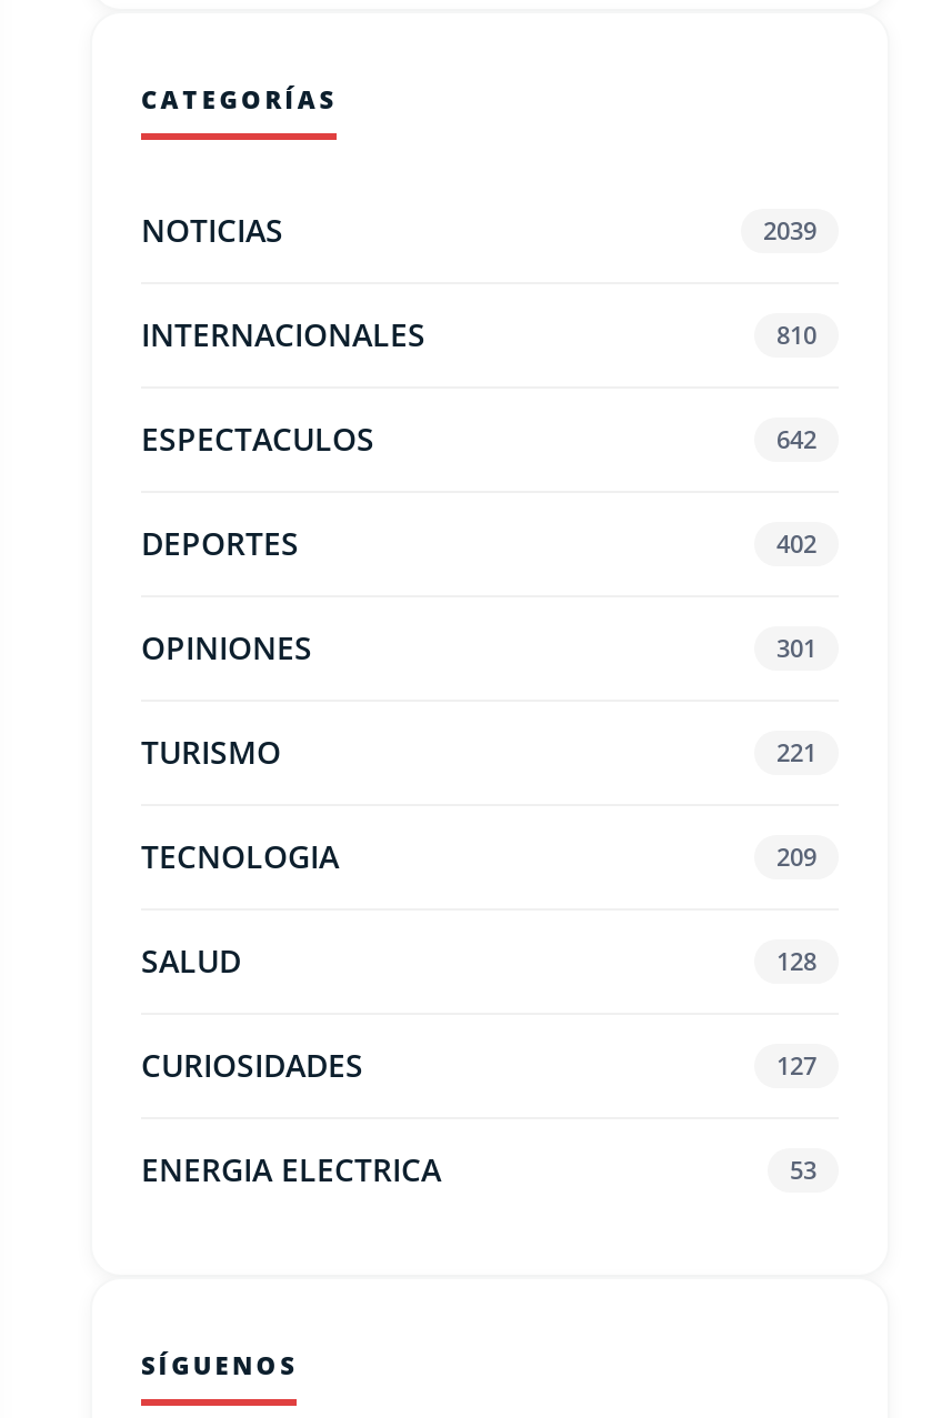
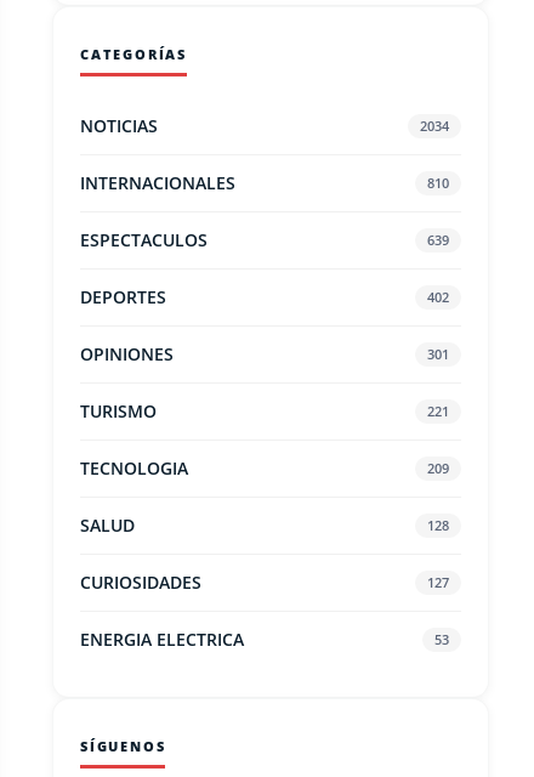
- 2039
+ 2034

- 642
+ 639
